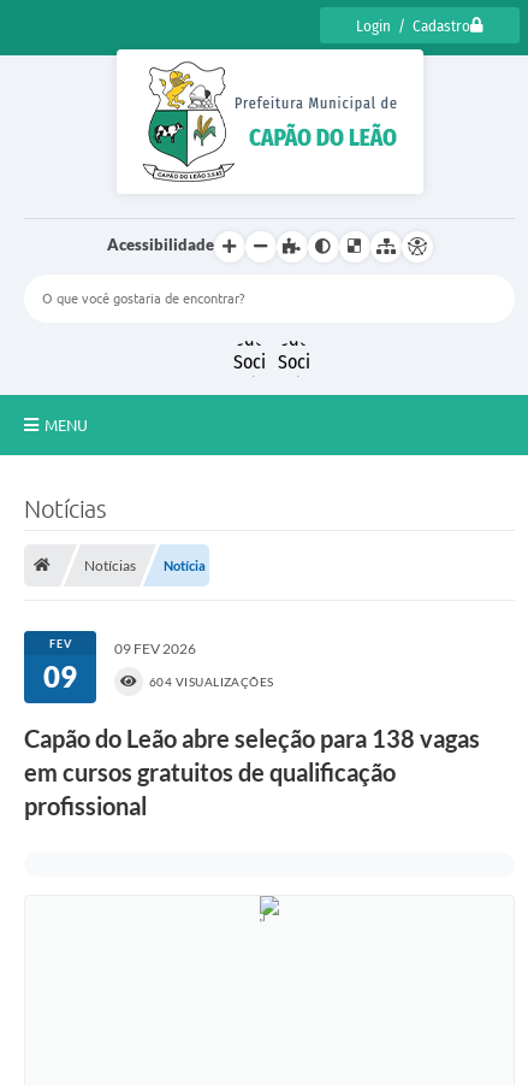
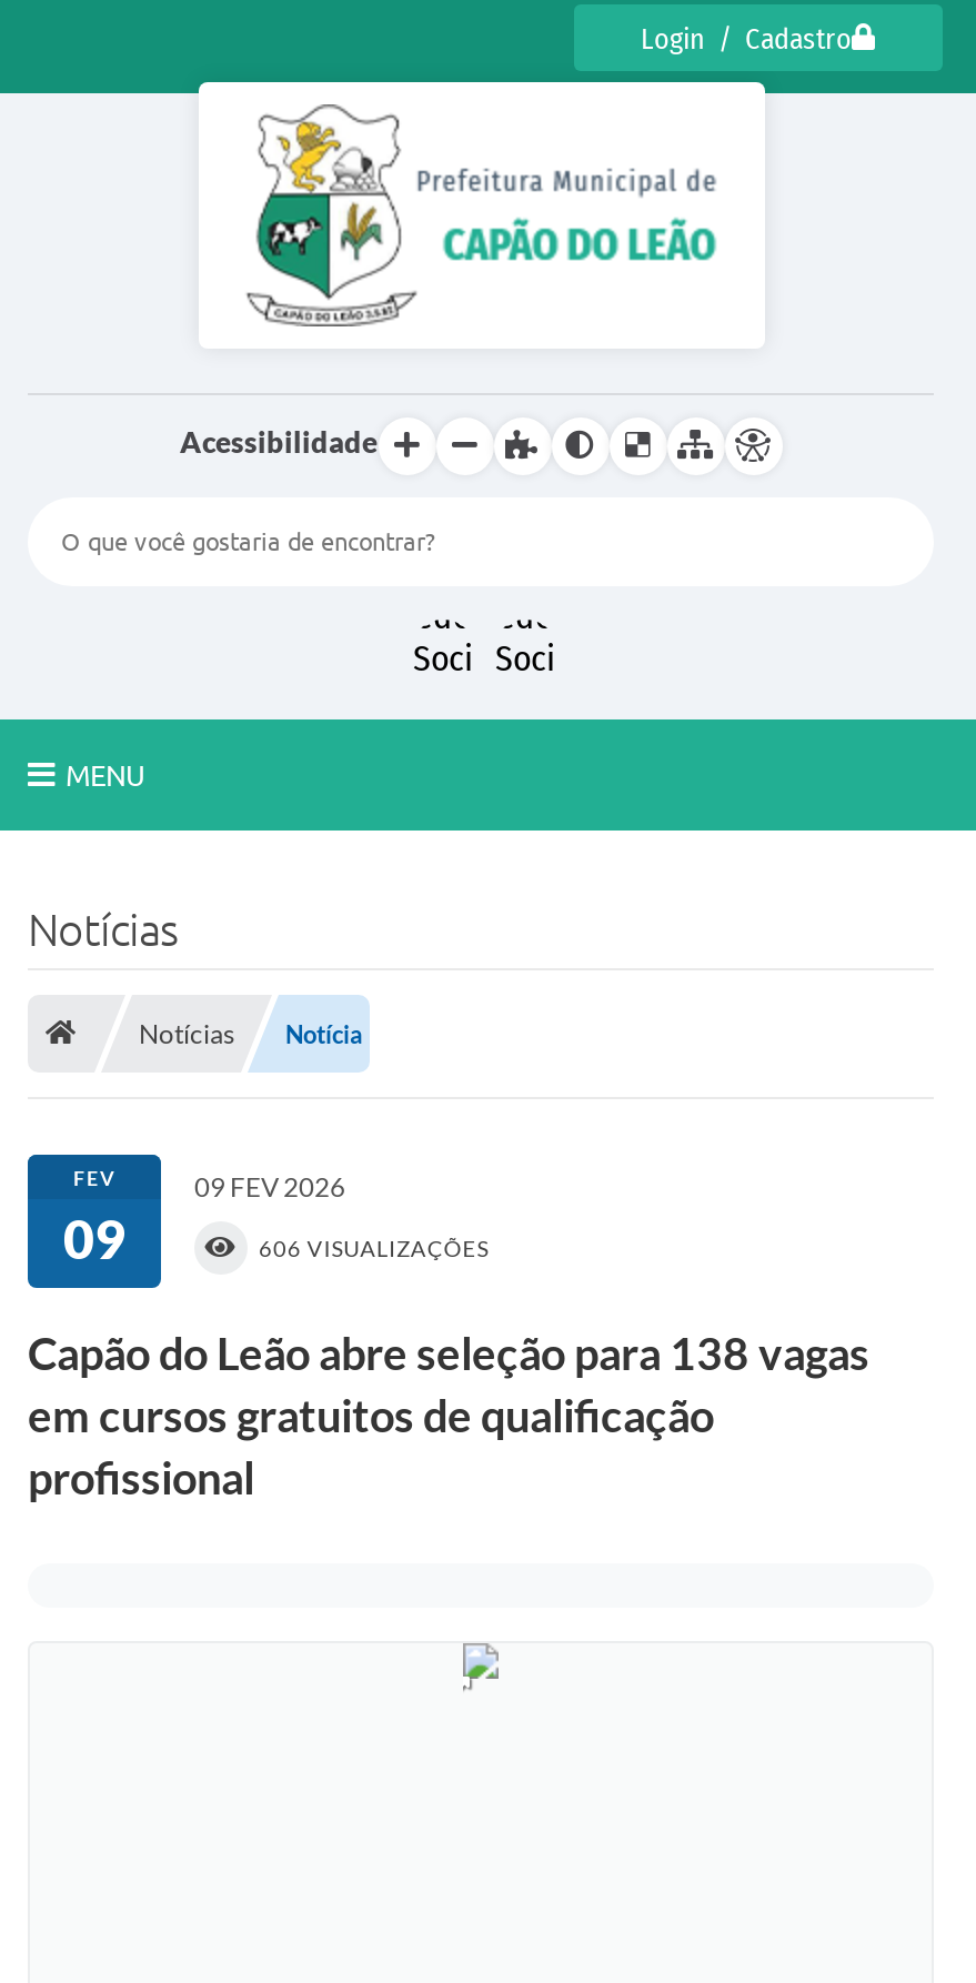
- 604 VISUALIZAÇÕES
+ 606 VISUALIZAÇÕES
